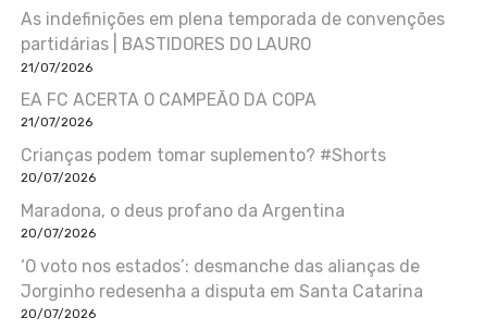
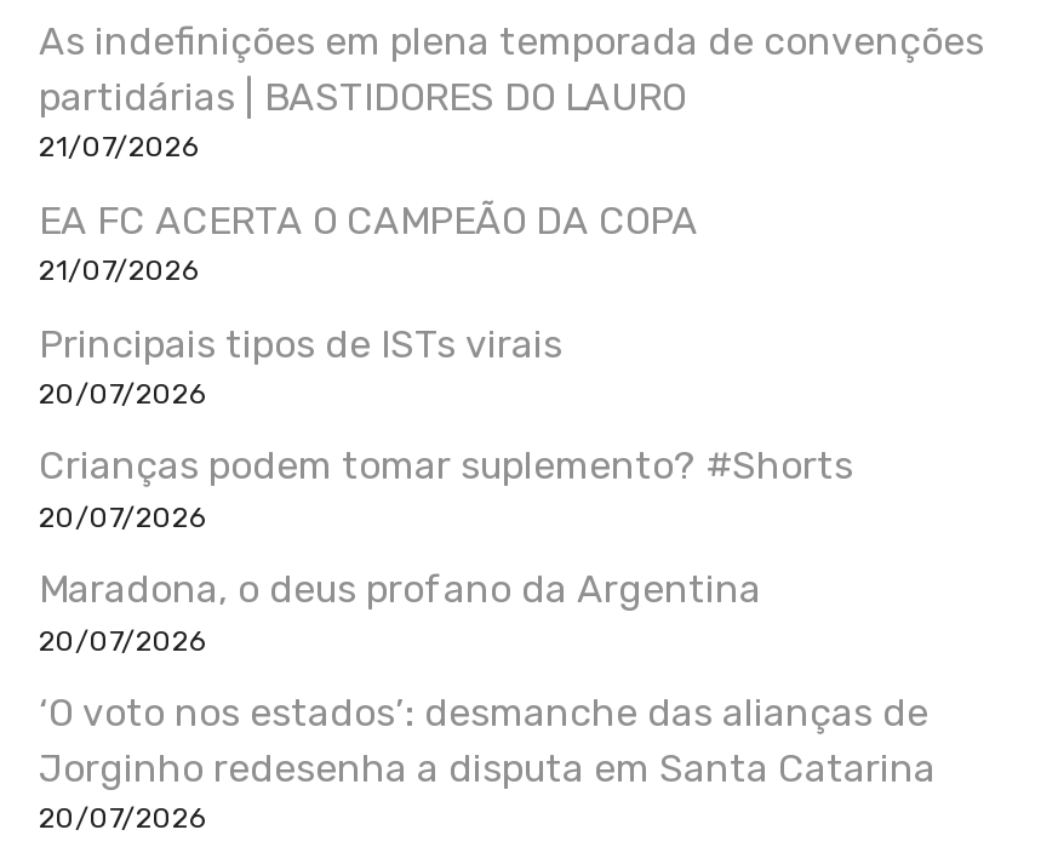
+ Principais tipos de ISTs virais
+ 20/07/2026
